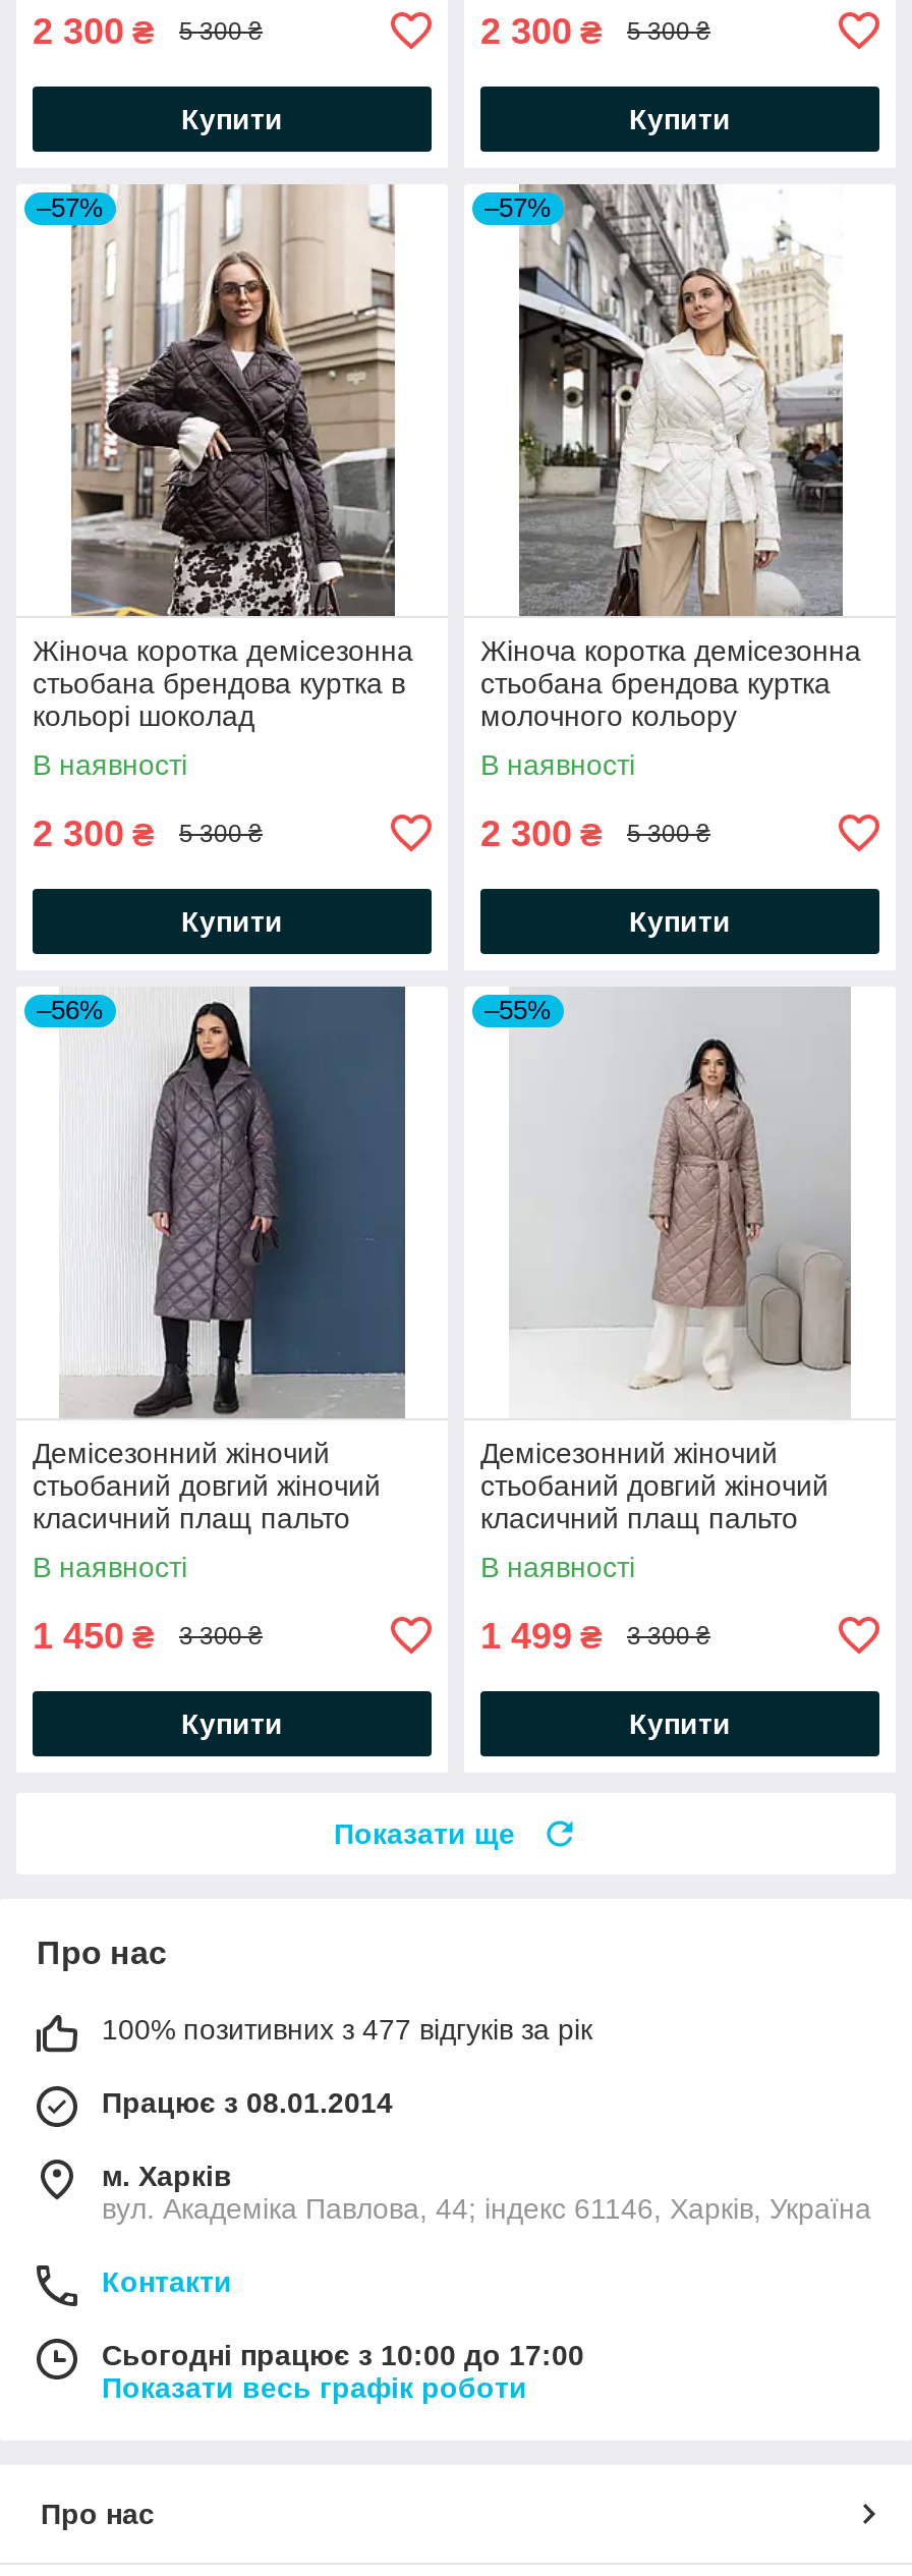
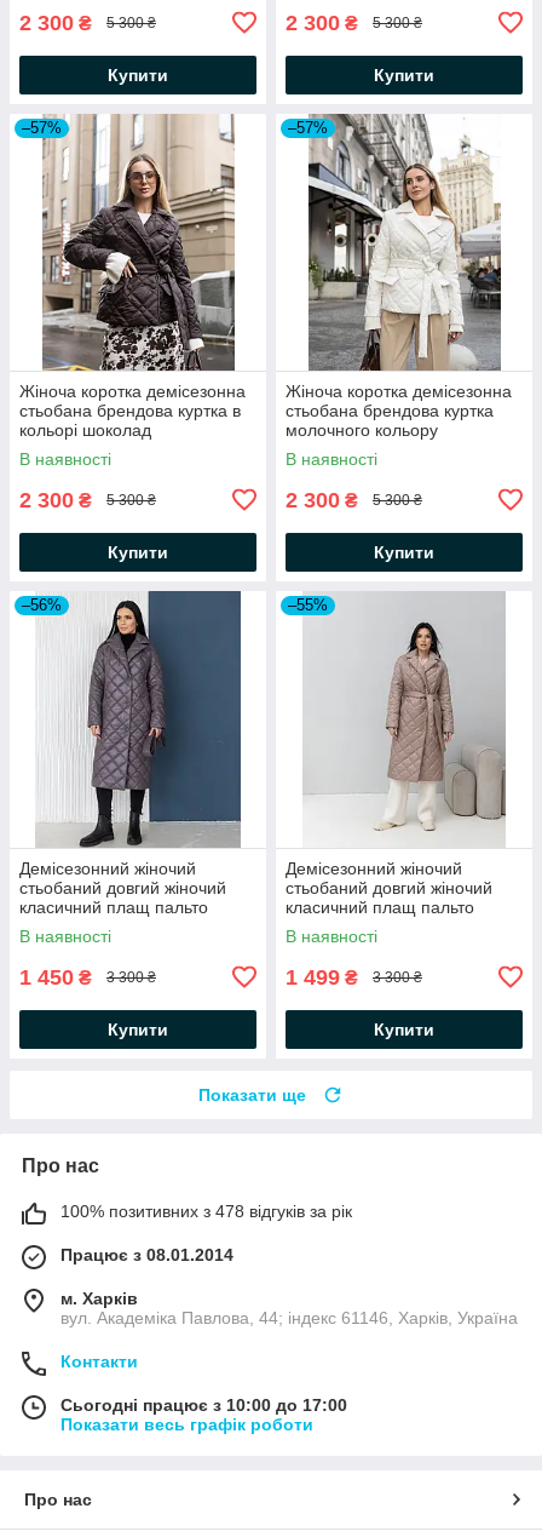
- 100% позитивних з 477 відгуків за рік
+ 100% позитивних з 478 відгуків за рік
